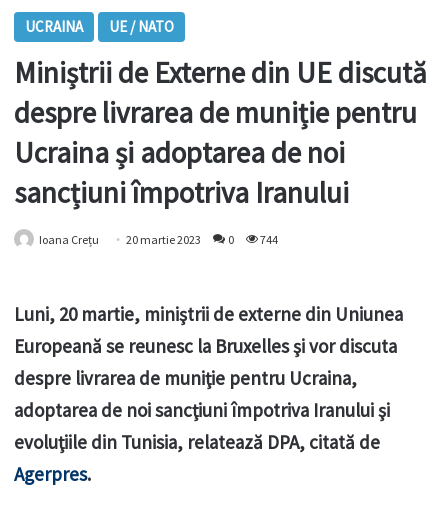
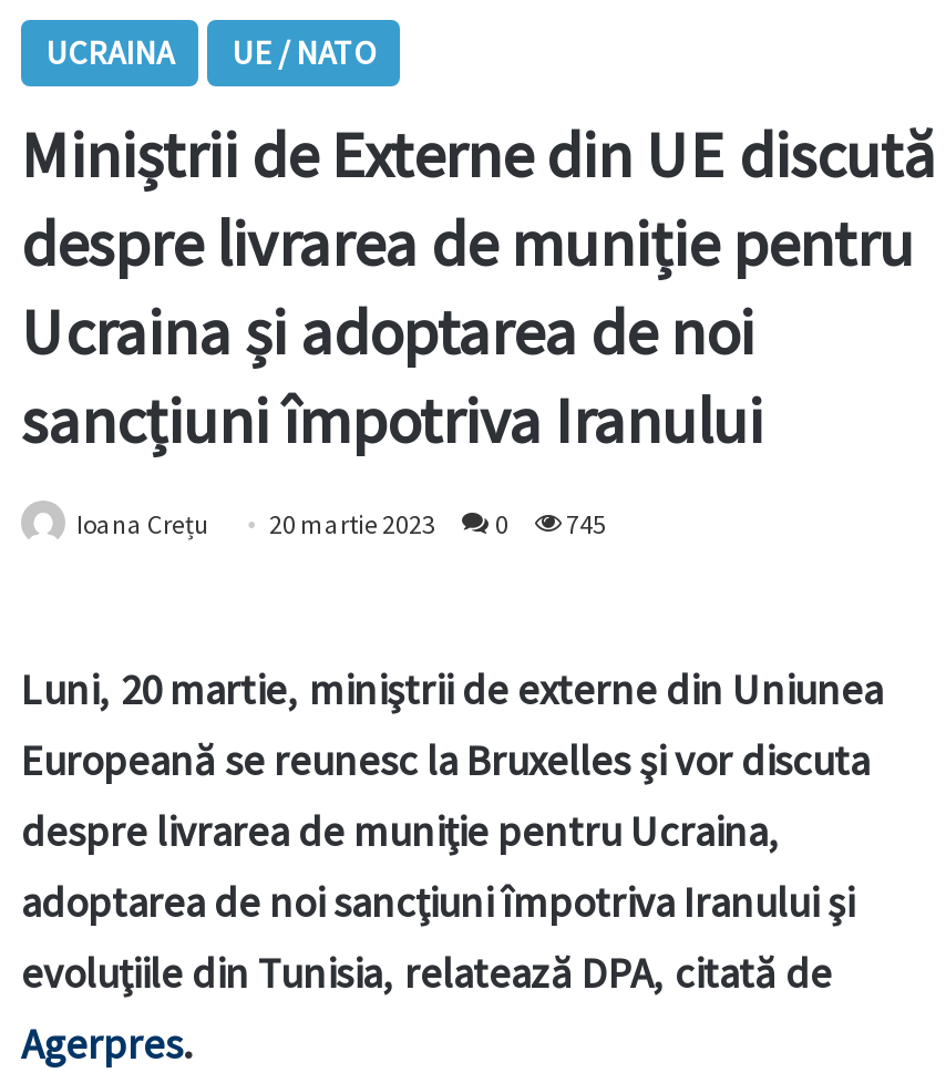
- Ioana Crețu 20 martie 2023 0 744
+ Ioana Crețu 20 martie 2023 0 745
